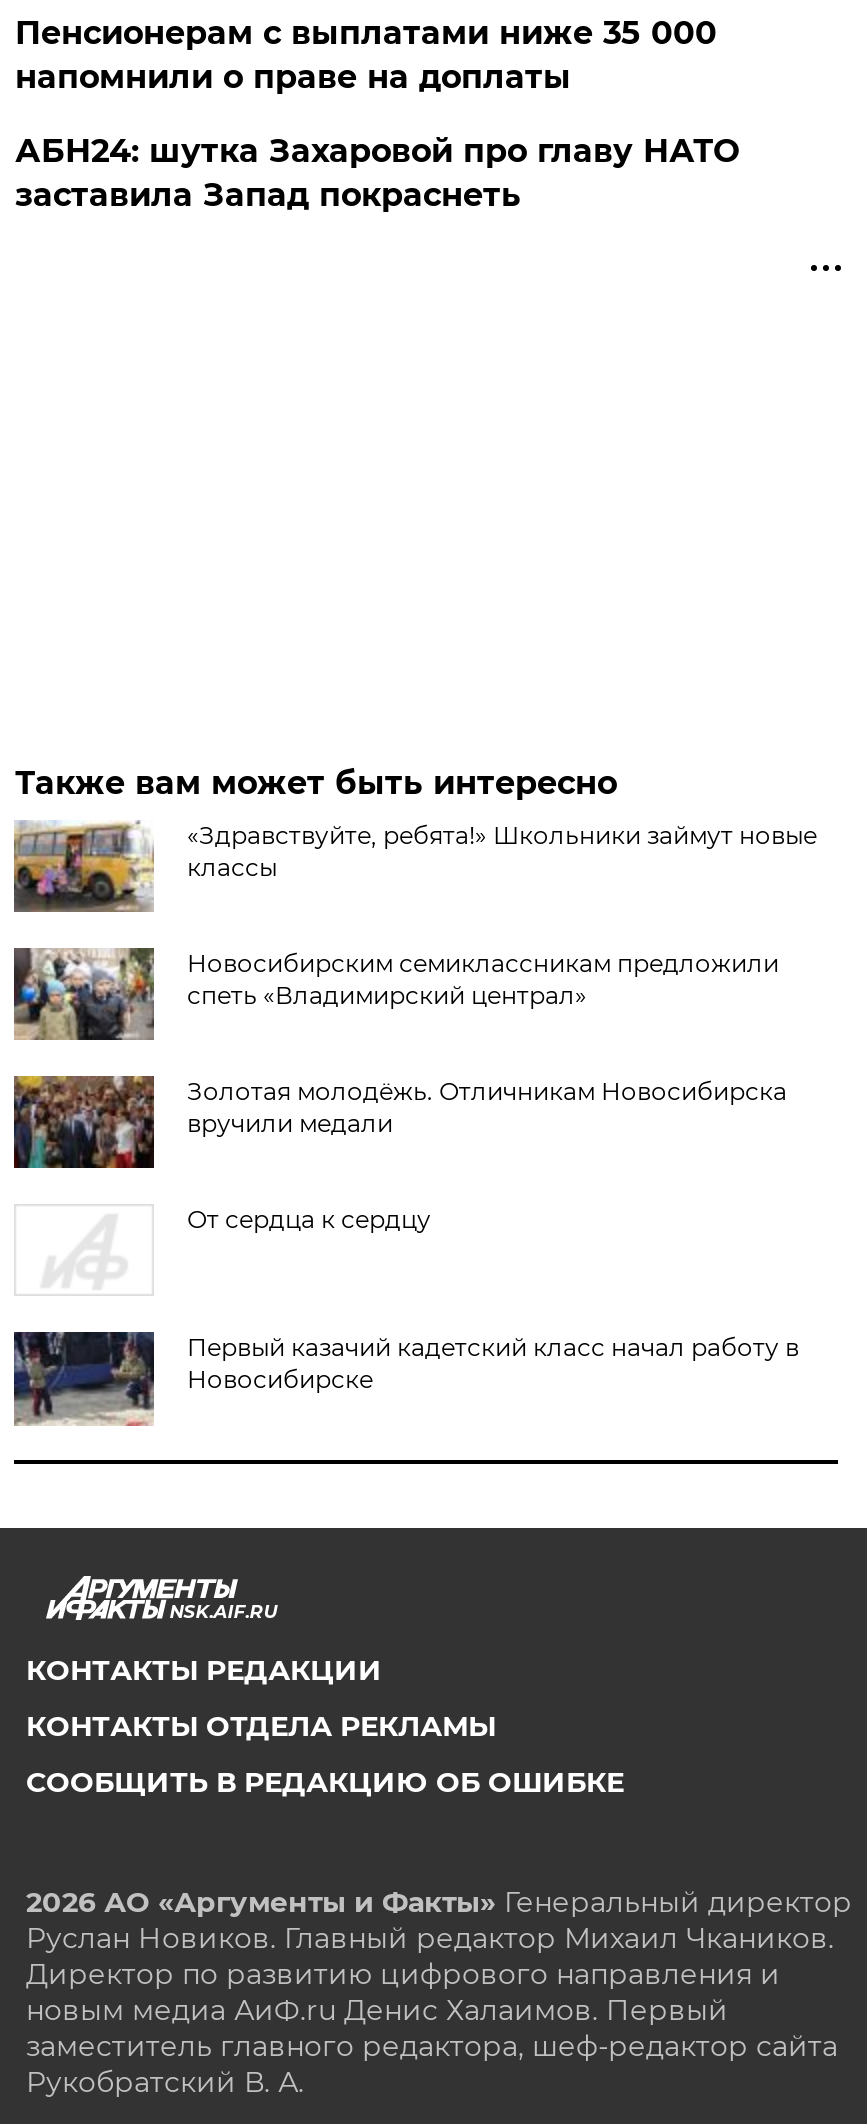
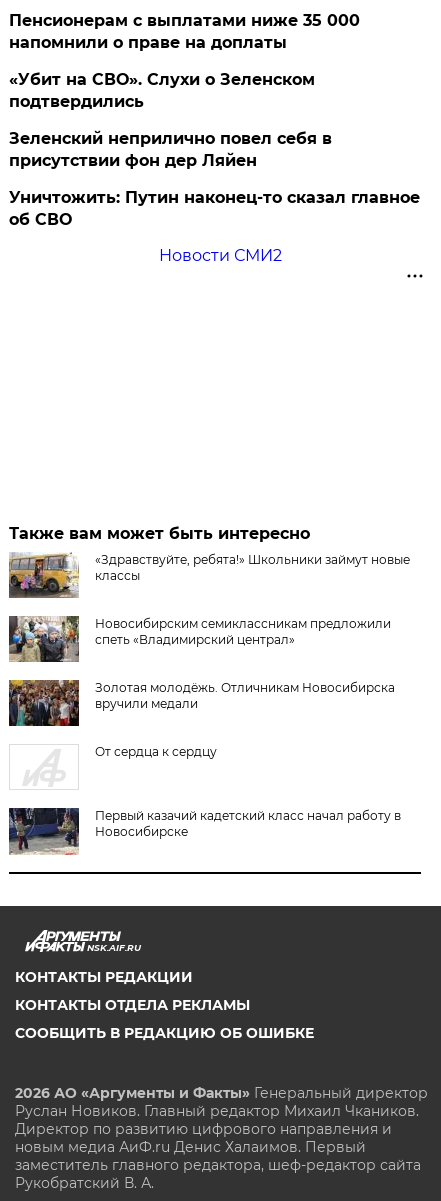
- АБН24: шутка Захаровой про главу НАТО
- заставила Запад покраснеть
+ «Убит на СВО». Слухи о Зеленском
+ подтвердились
+ Зеленский неприлично повел cебя в
+ присутствии фон дер Ляйен
+ Уничтожить: Путин наконец-то сказал главное
+ об СВО
+ Новости СМИ2
